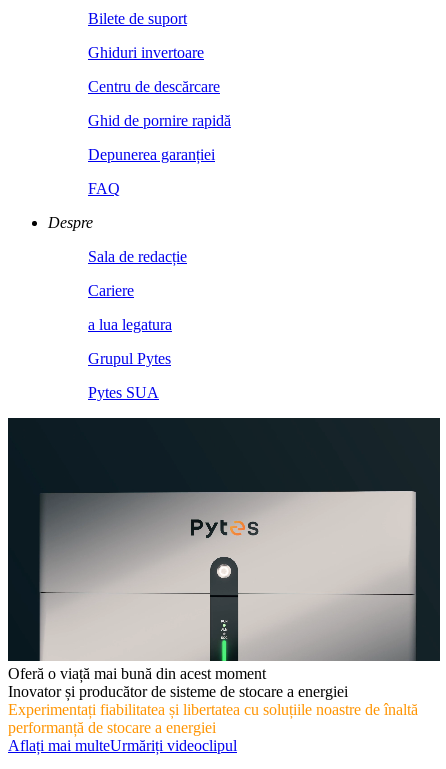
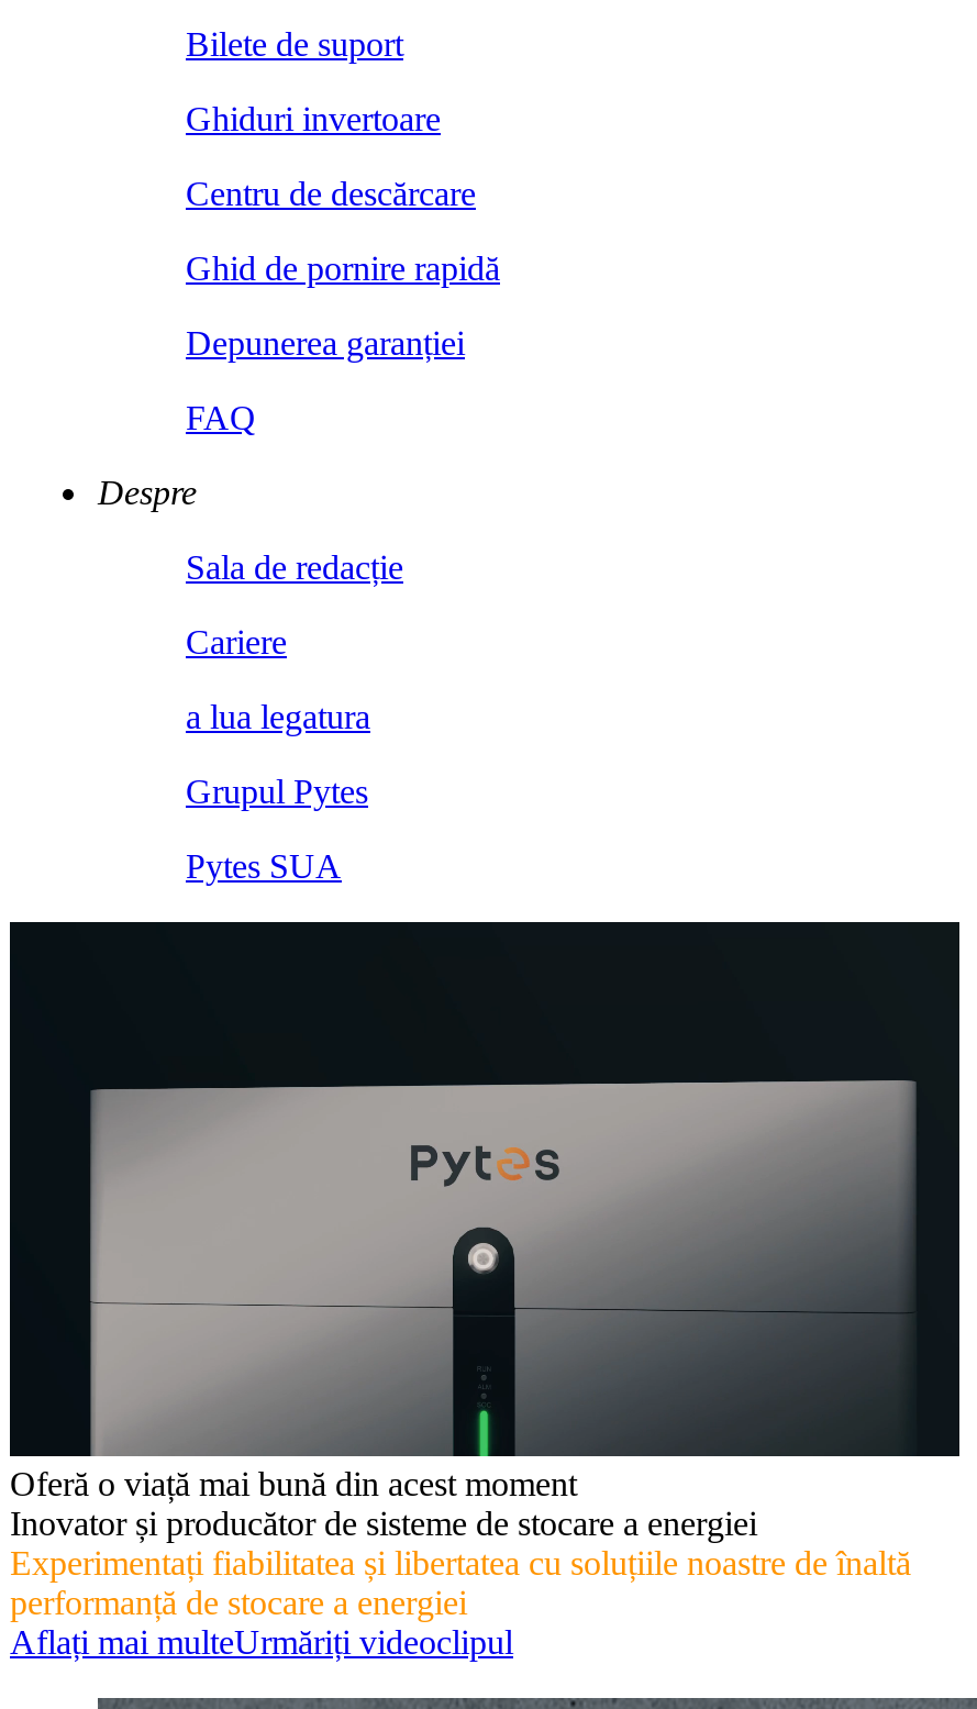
- [image]
+ [image]
